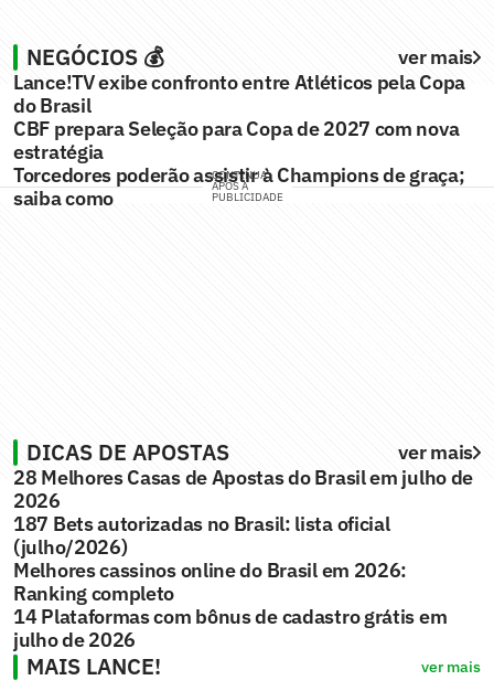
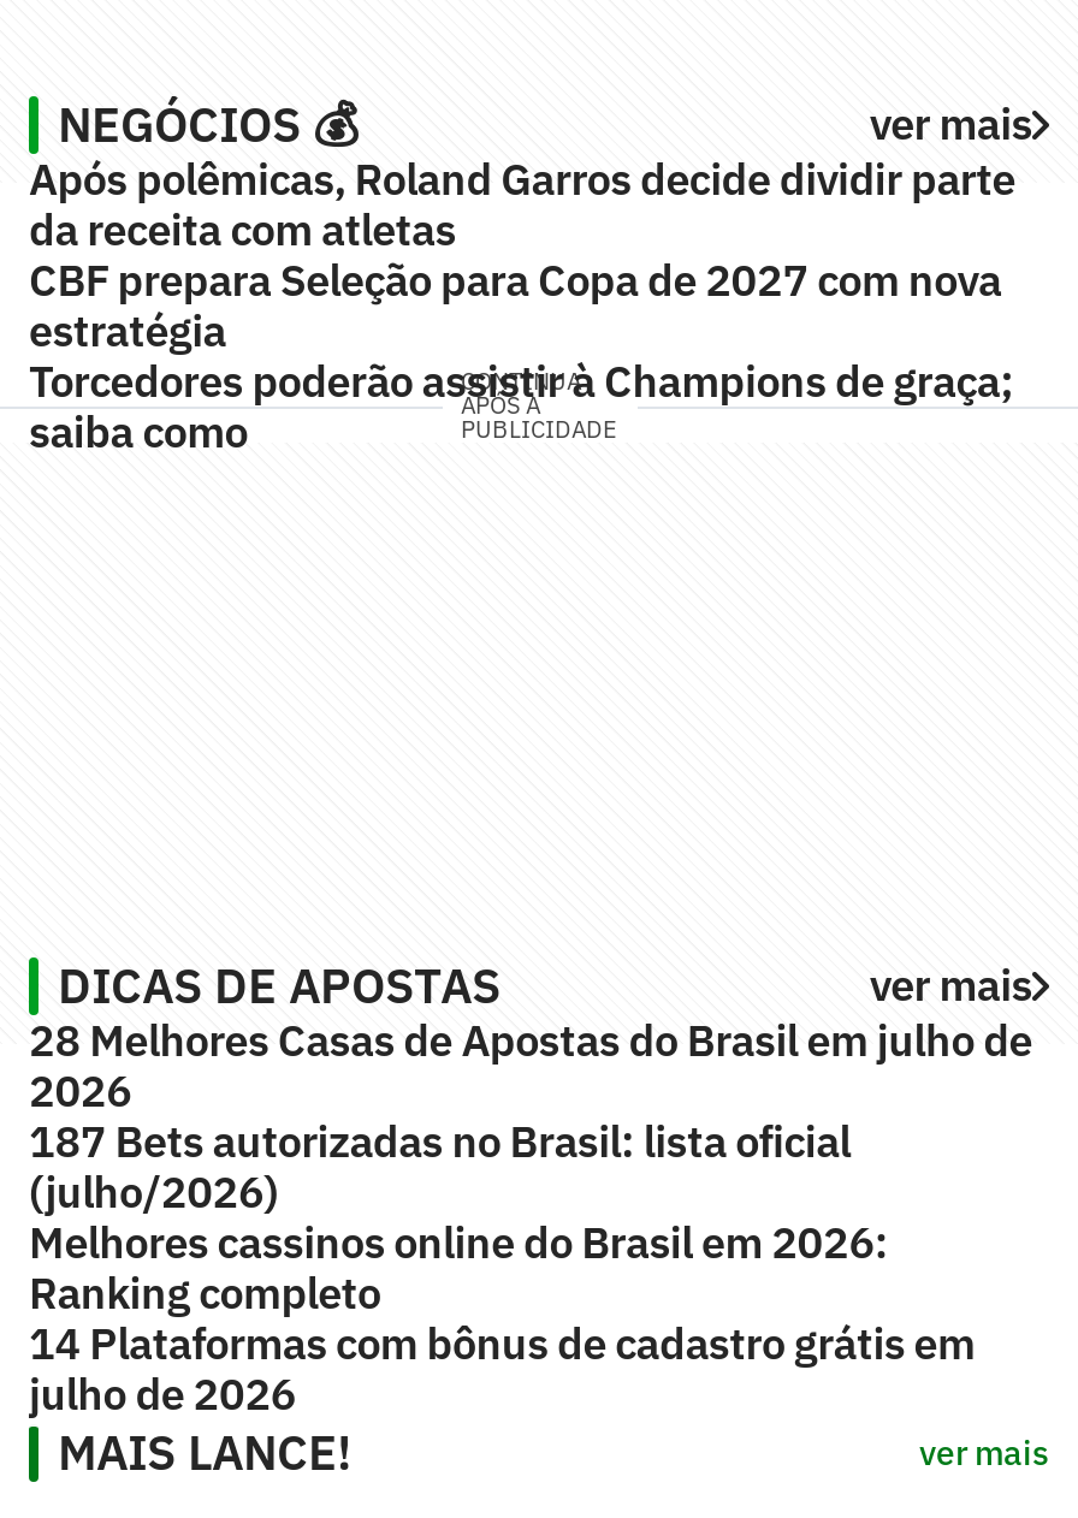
- Lance!TV exibe confronto entre Atléticos pela Copa
- do Brasil
+ Após polêmicas, Roland Garros decide dividir parte
+ da receita com atletas
